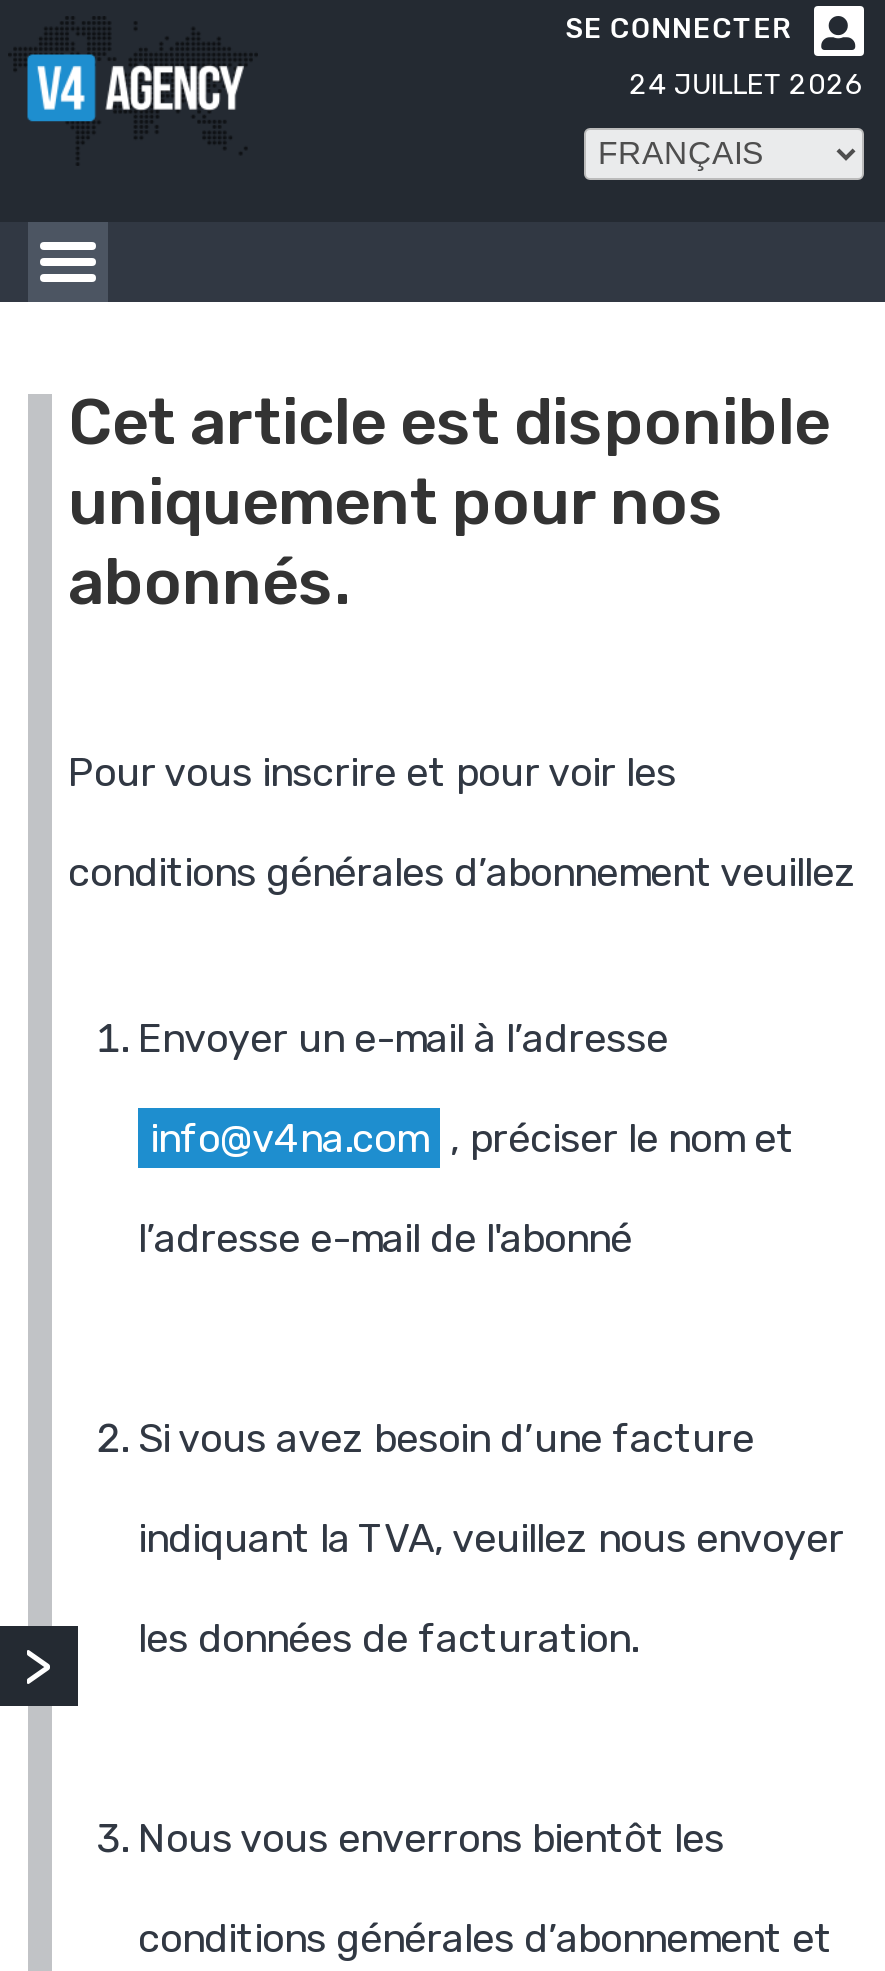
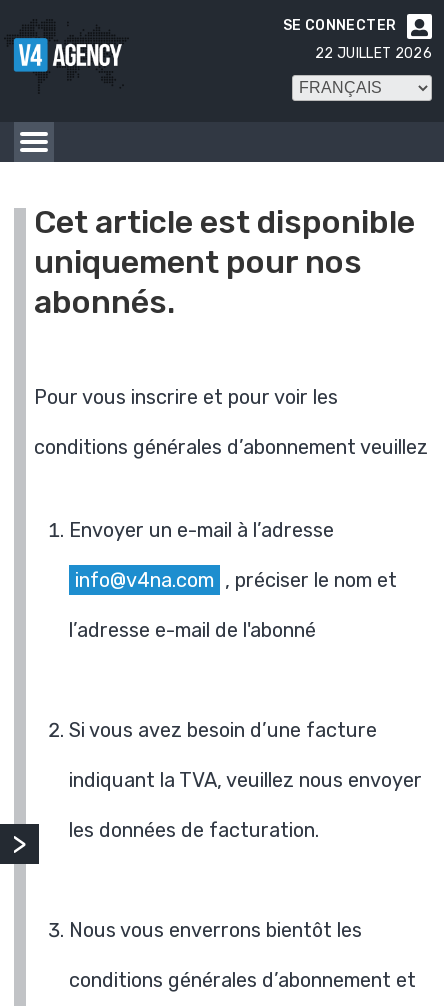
- 24 JUILLET 2026
+ 22 JUILLET 2026
